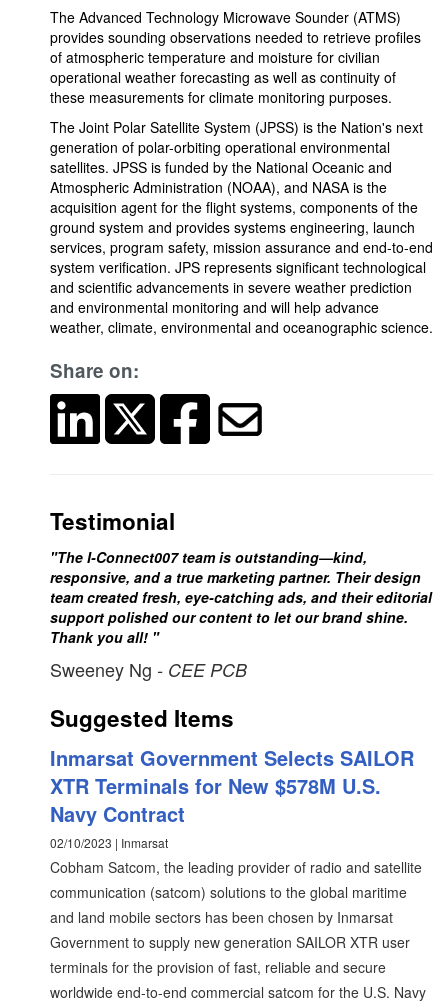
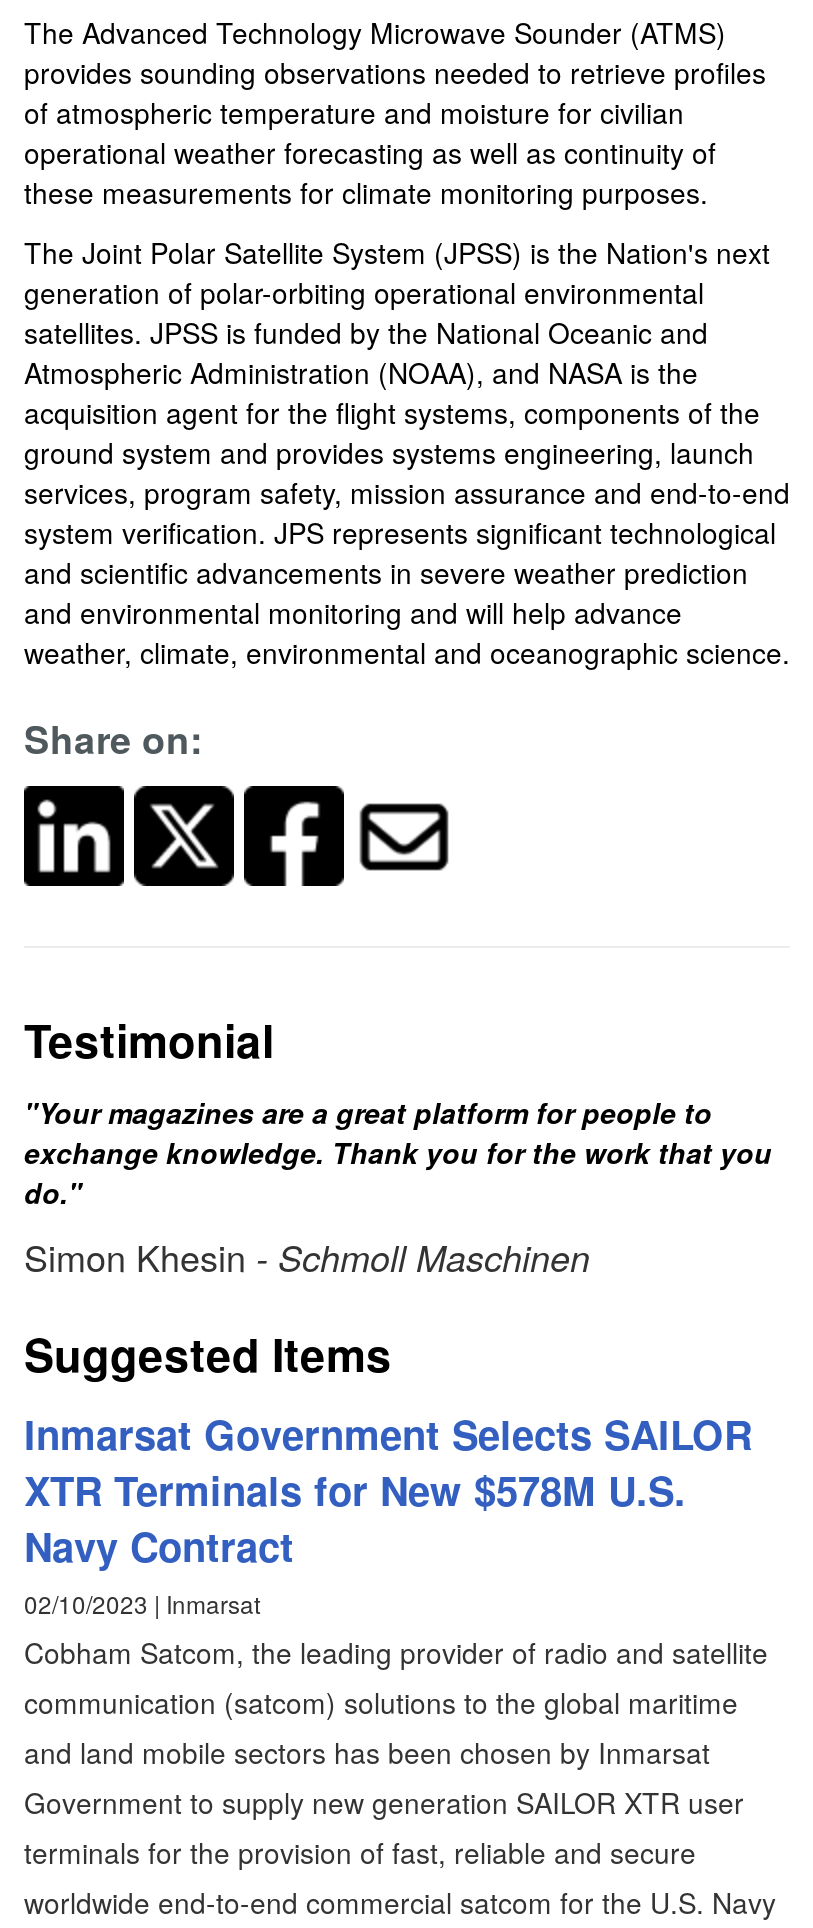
- "The I-Connect007 team is outstanding—kind,
- responsive, and a true marketing partner. Their design
- team created fresh, eye-catching ads, and their editorial
- support polished our content to let our brand shine.
- Thank you all! "
- Sweeney Ng - CEE PCB
+ "Your magazines are a great platform for people to
+ exchange knowledge. Thank you for the work that you
+ do."
+ Simon Khesin - Schmoll Maschinen
